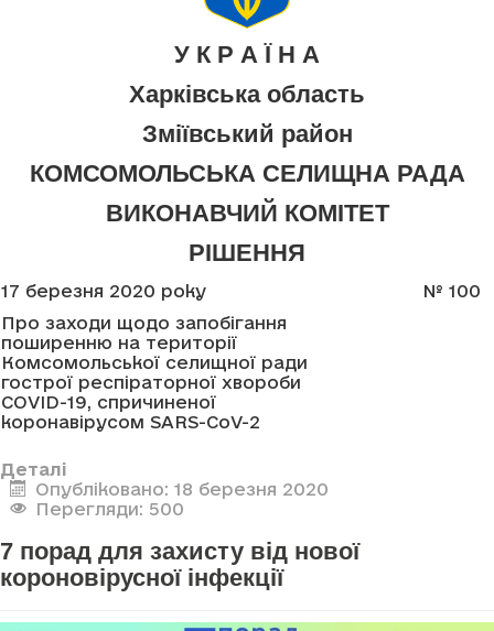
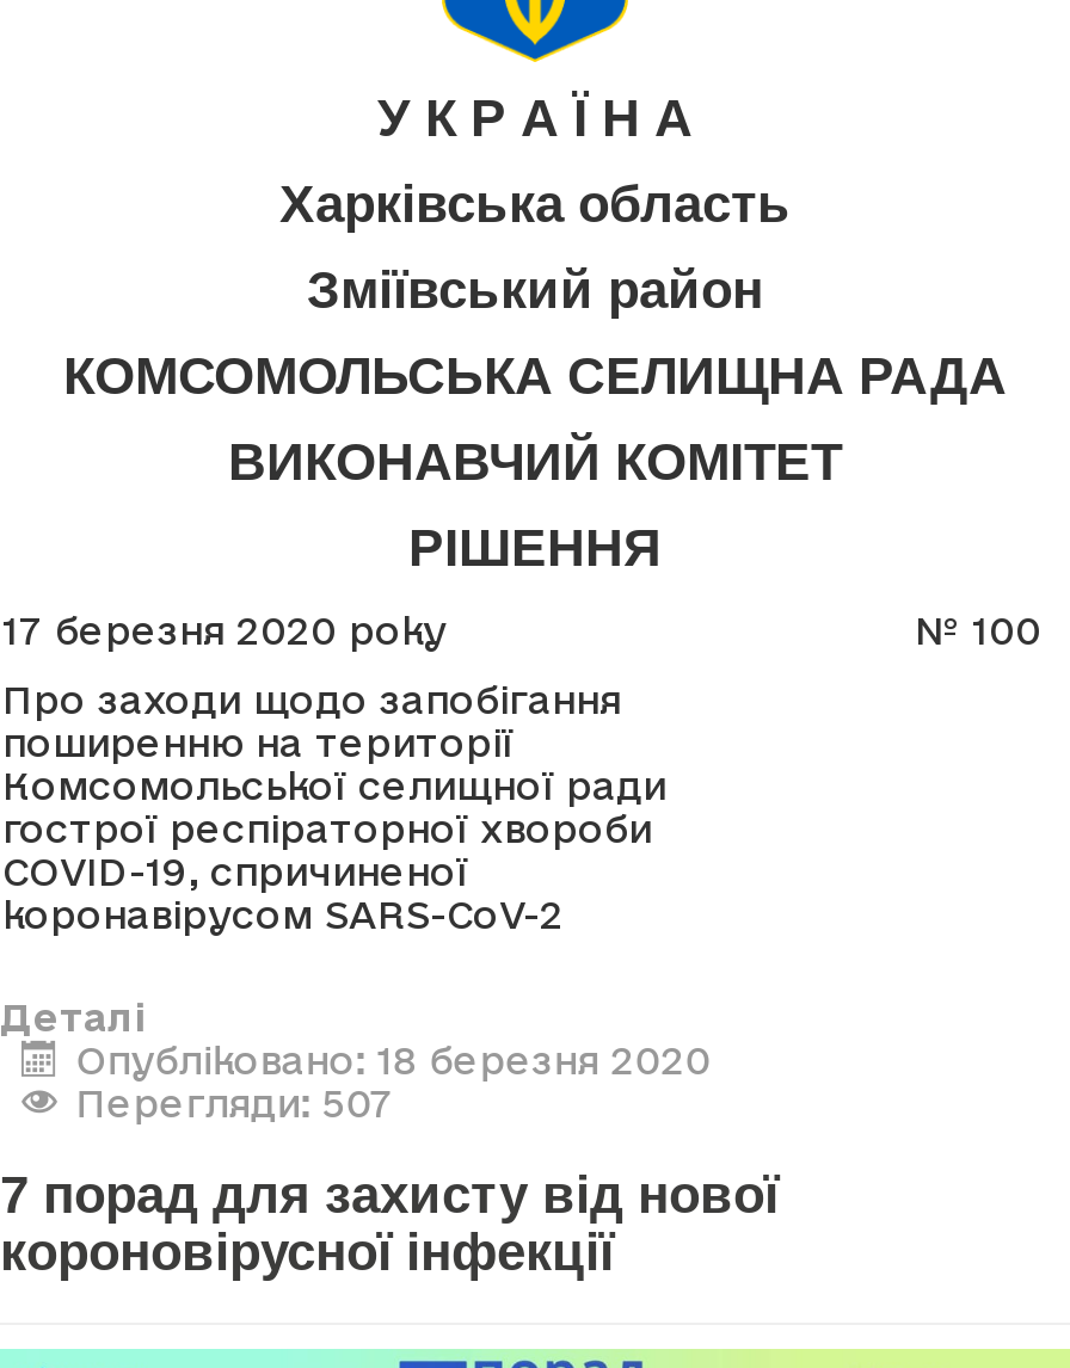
- Перегляди: 500
+ Перегляди: 507
